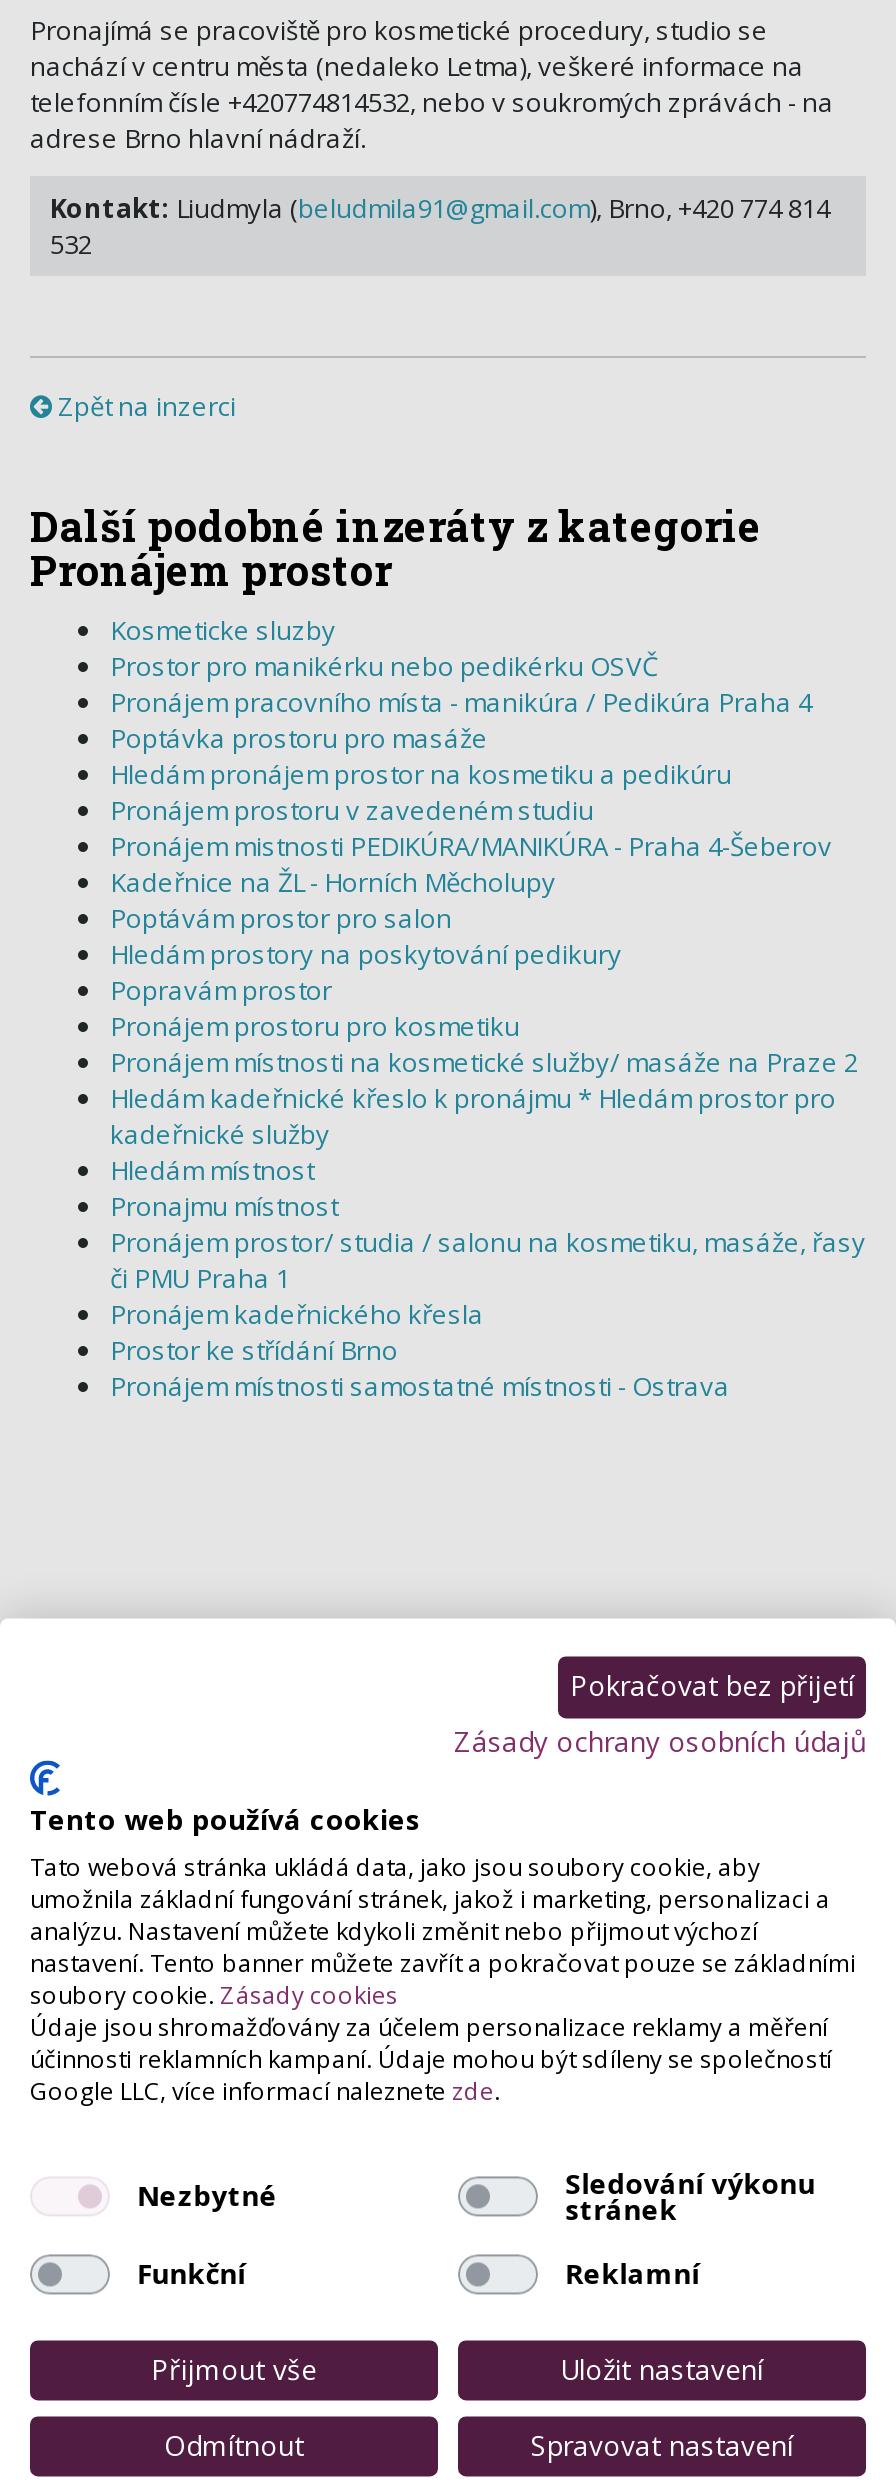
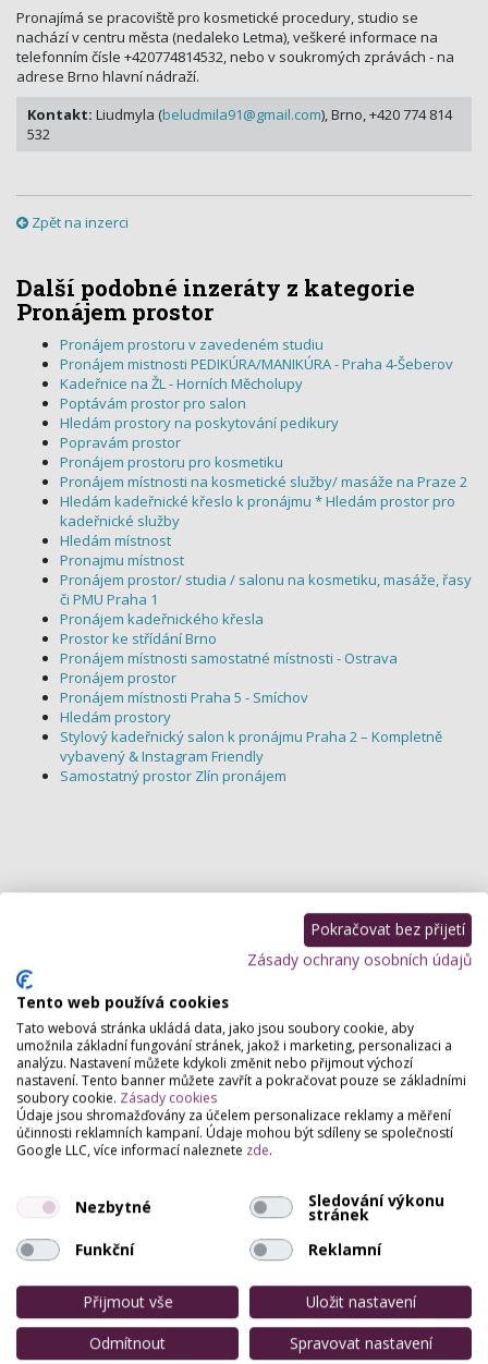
- Kosmeticke sluzby
- Prostor pro manikérku nebo pedikérku OSVČ
- Pronájem pracovního místa - manikúra / Pedikúra Praha 4
- Poptávka prostoru pro masáže
- Hledám pronájem prostor na kosmetiku a pedikúru

moved up: Pronájem prostoru v zavedeném studiu | Pronájem mistnosti PEDIKÚRA/MANIKÚRA - Praha 4-Šeberov | Kadeřnice na ŽL - Horních Měcholupy | ... | Prostor ke střídání Brno | Pronájem místnosti samostatné místnosti - Ostrava

+ Pronájem prostor
+ Pronájem místnosti Praha 5 - Smíchov
+ Hledám prostory
+ Stylový kadeřnický salon k pronájmu Praha 2 – Kompletně
+ vybavený & Instagram Friendly
+ Samostatný prostor Zlín pronájem
